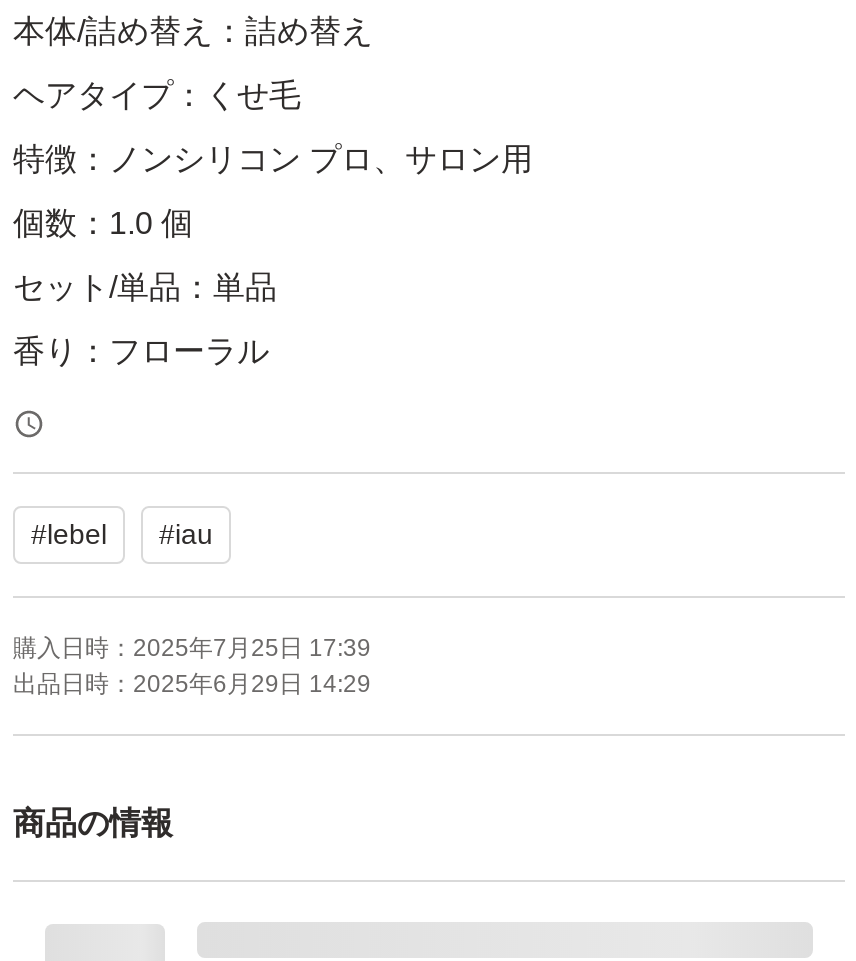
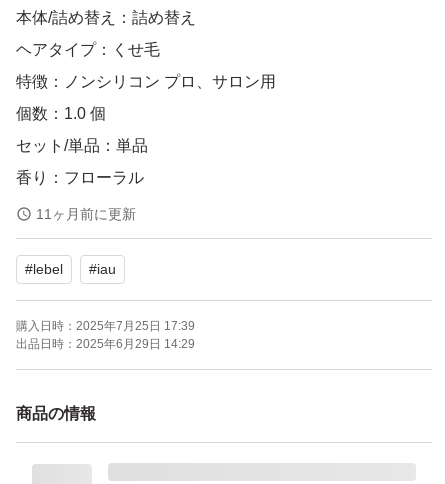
+ 11ヶ月前に更新
